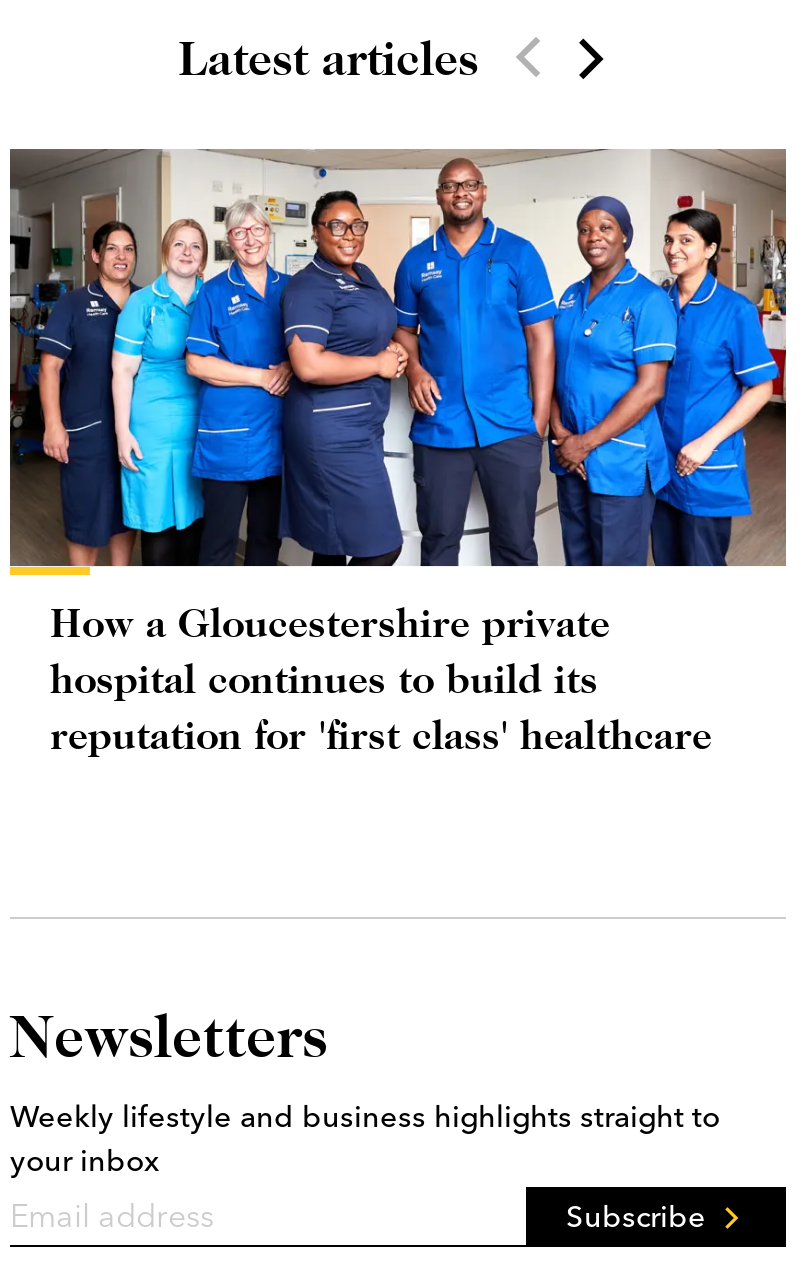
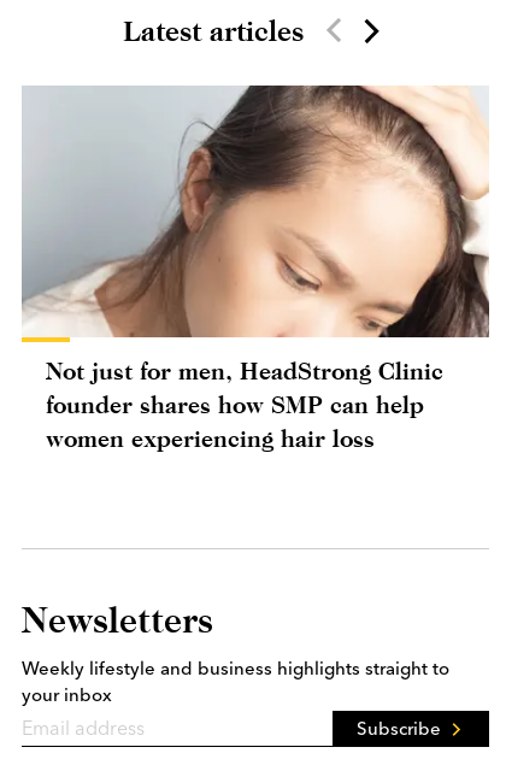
- [image]
- How a Gloucestershire private
- hospital continues to build its
- reputation for 'first class' healthcare
+ [image]
+ Not just for men, HeadStrong Clinic
+ founder shares how SMP can help
+ women experiencing hair loss
